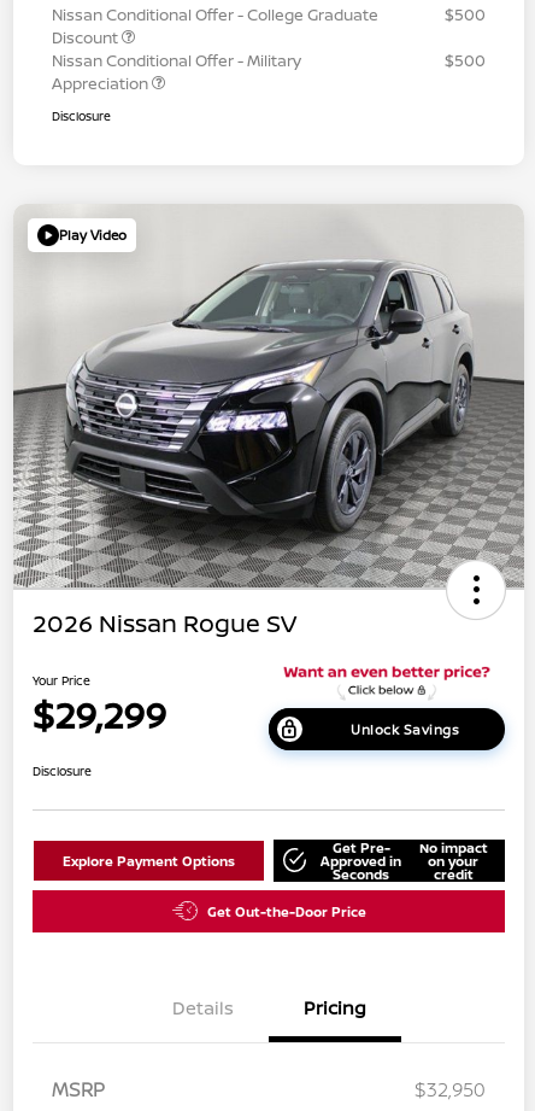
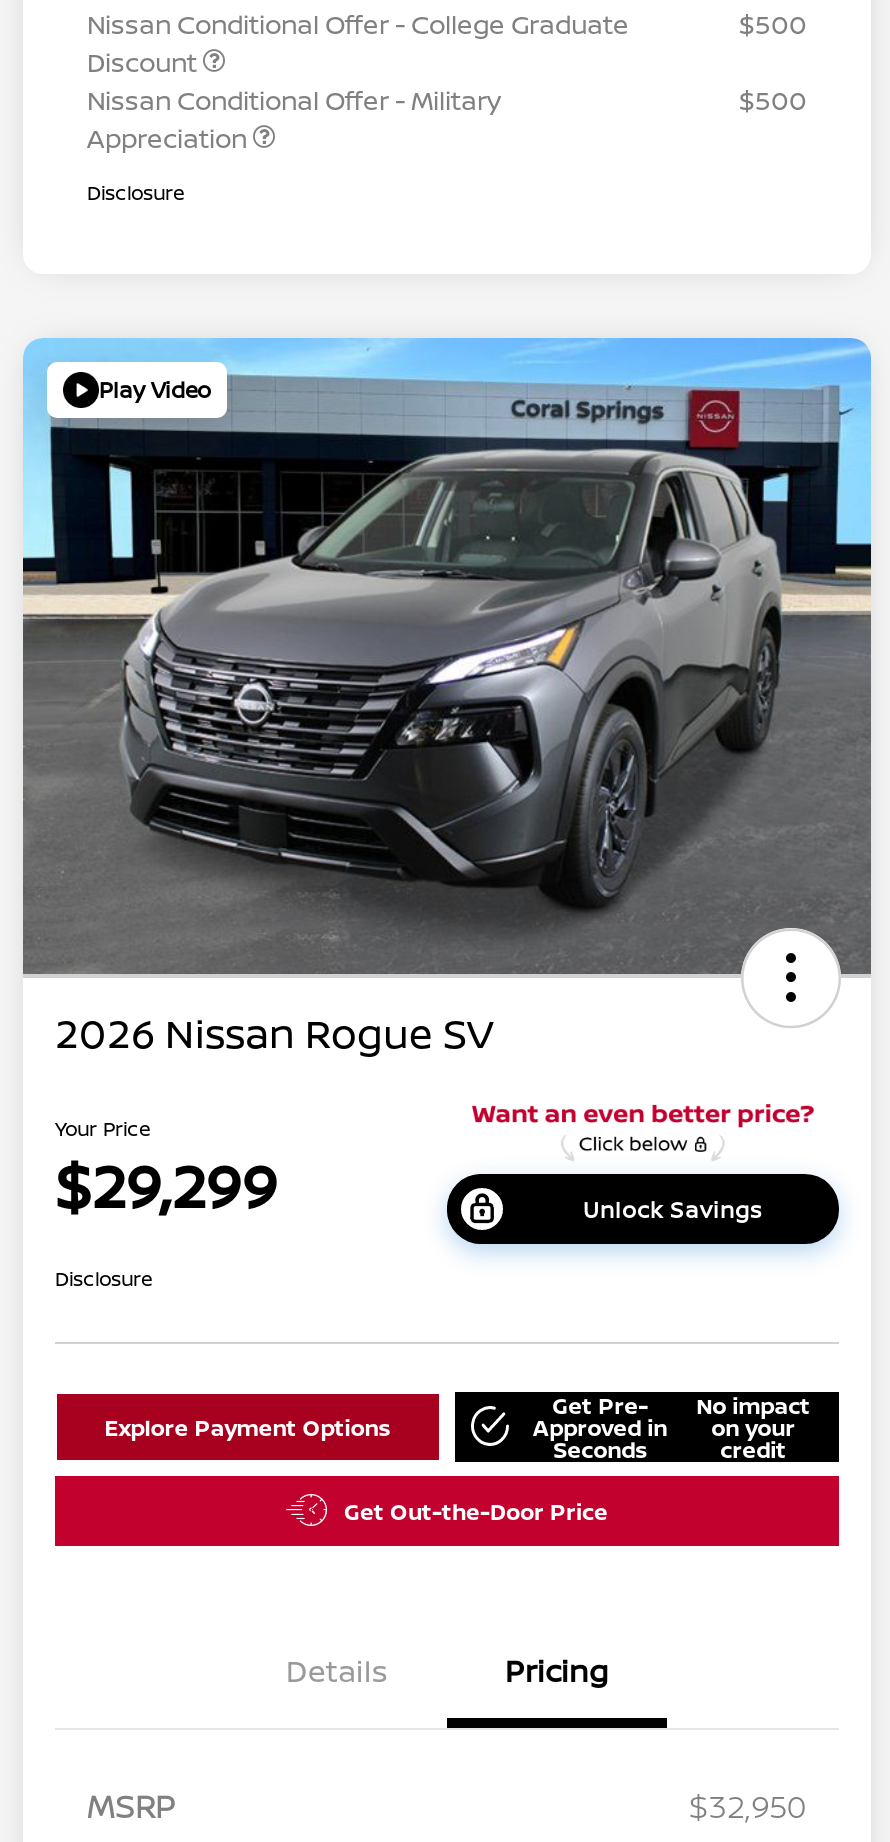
- [image]
+ [image]
